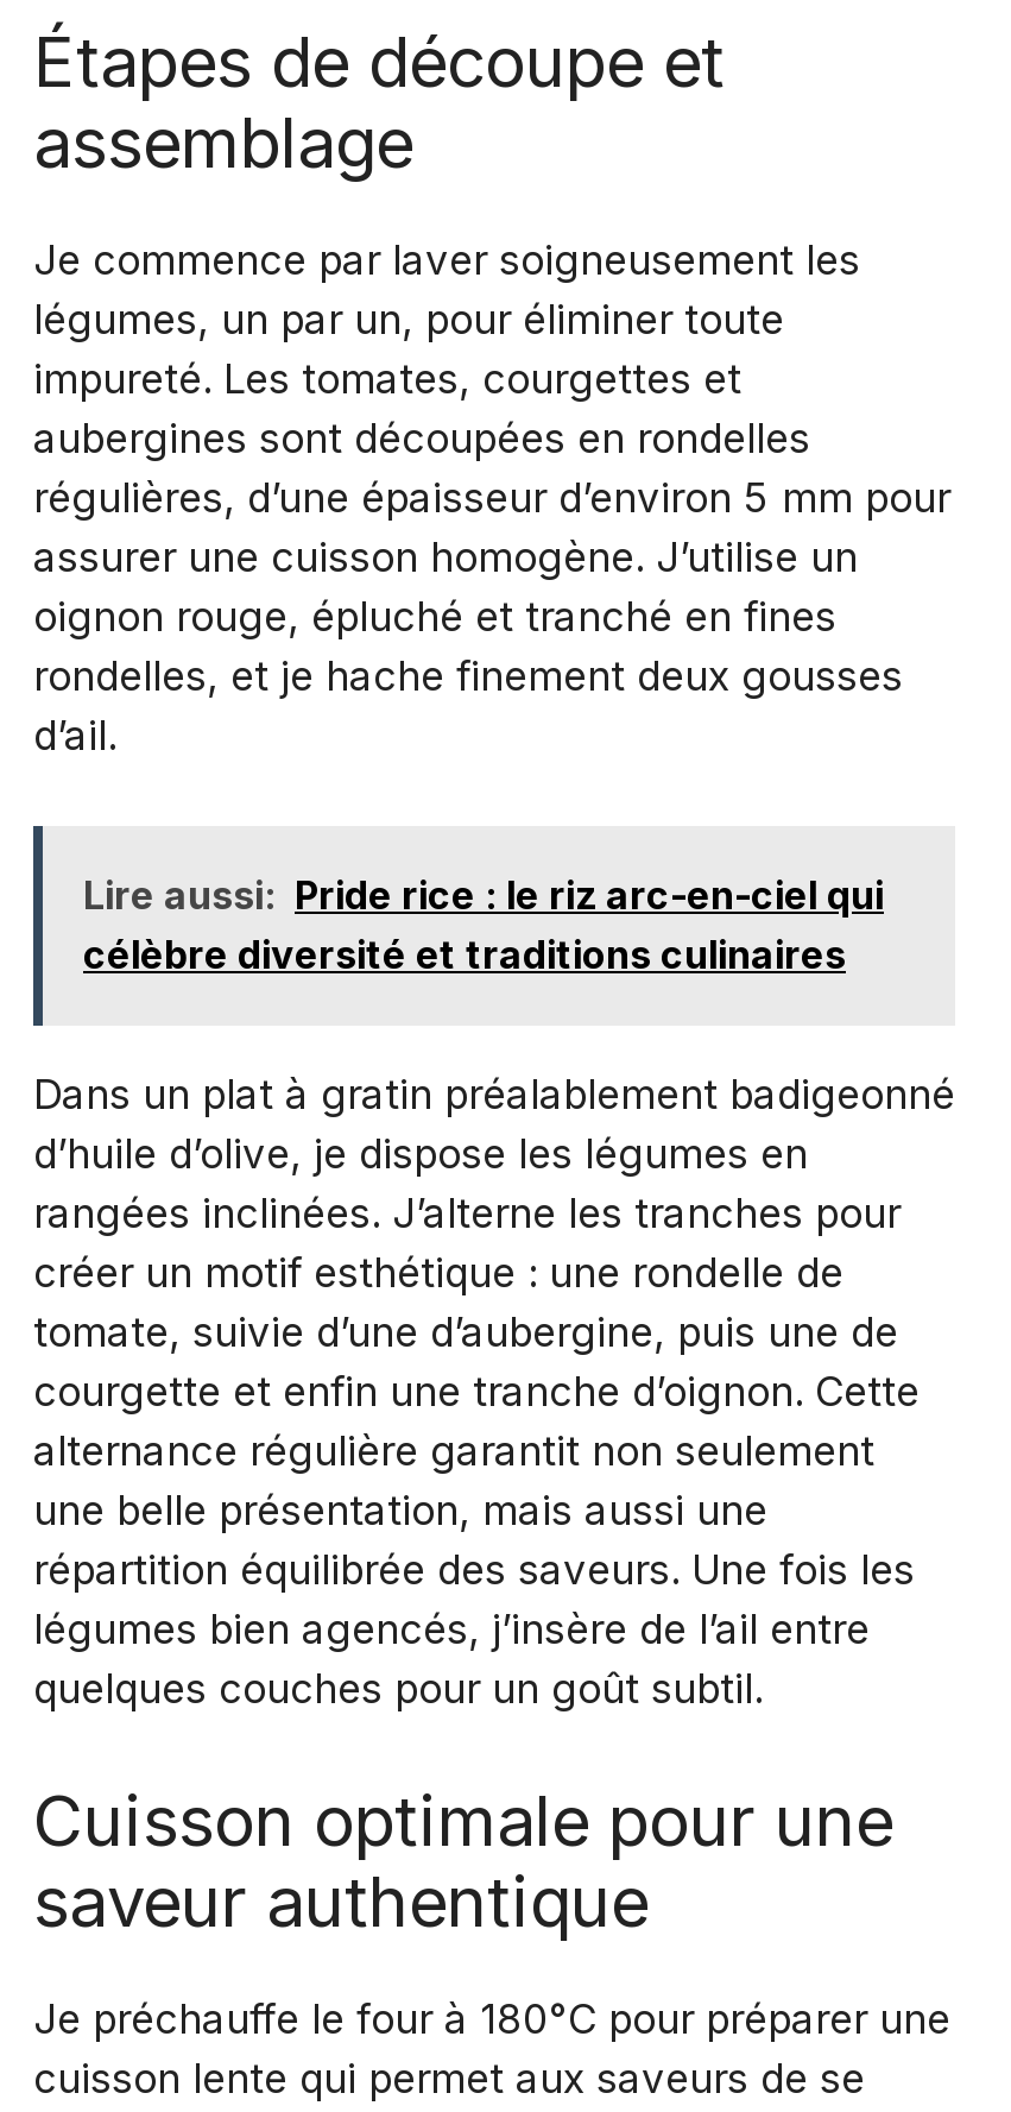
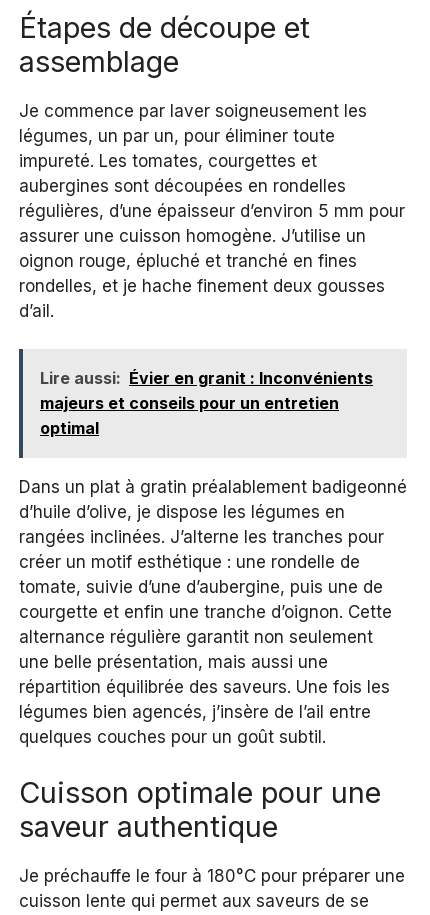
- Lire aussi: Pride rice : le riz arc-en-ciel qui
- célèbre diversité et traditions culinaires
+ Lire aussi: Évier en granit : Inconvénients
+ majeurs et conseils pour un entretien
+ optimal
